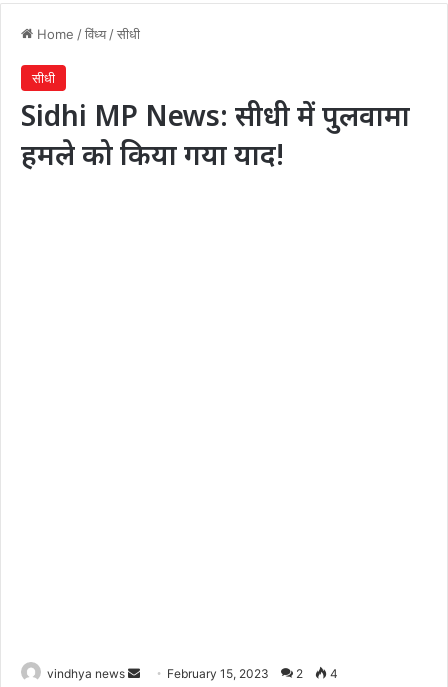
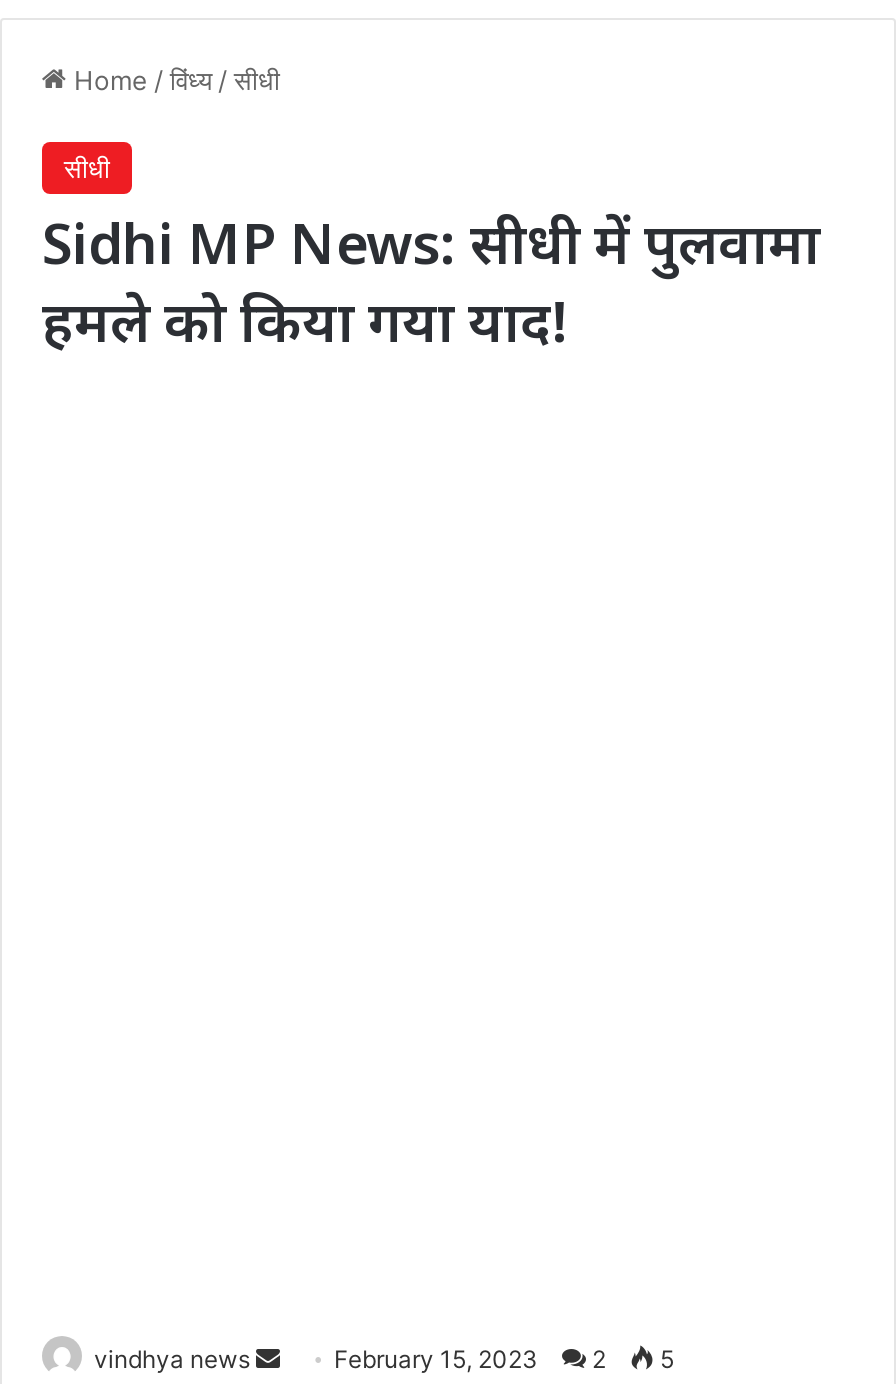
- 4
+ 5
